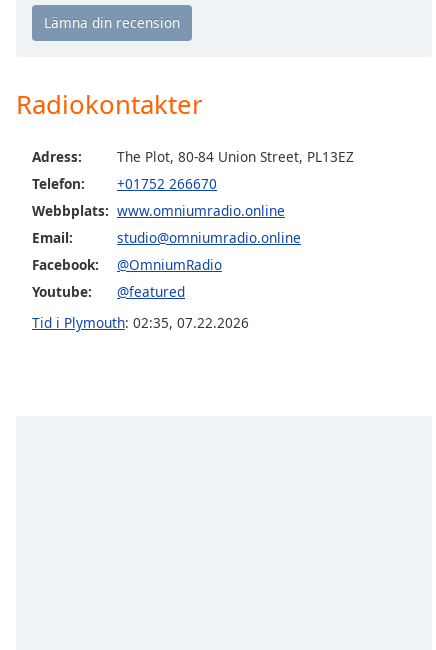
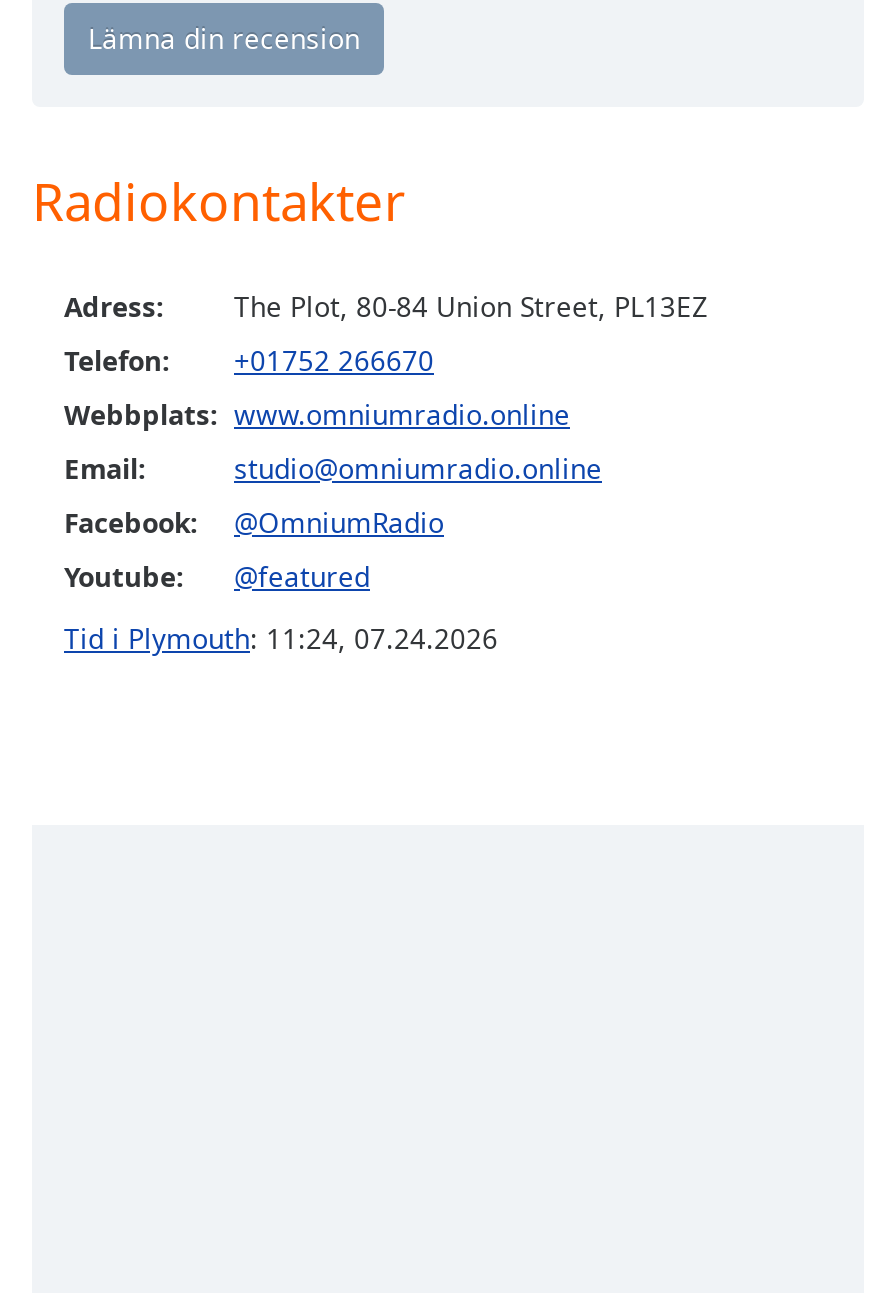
- Tid i Plymouth: 02:35, 07.22.2026
+ Tid i Plymouth: 11:24, 07.24.2026
